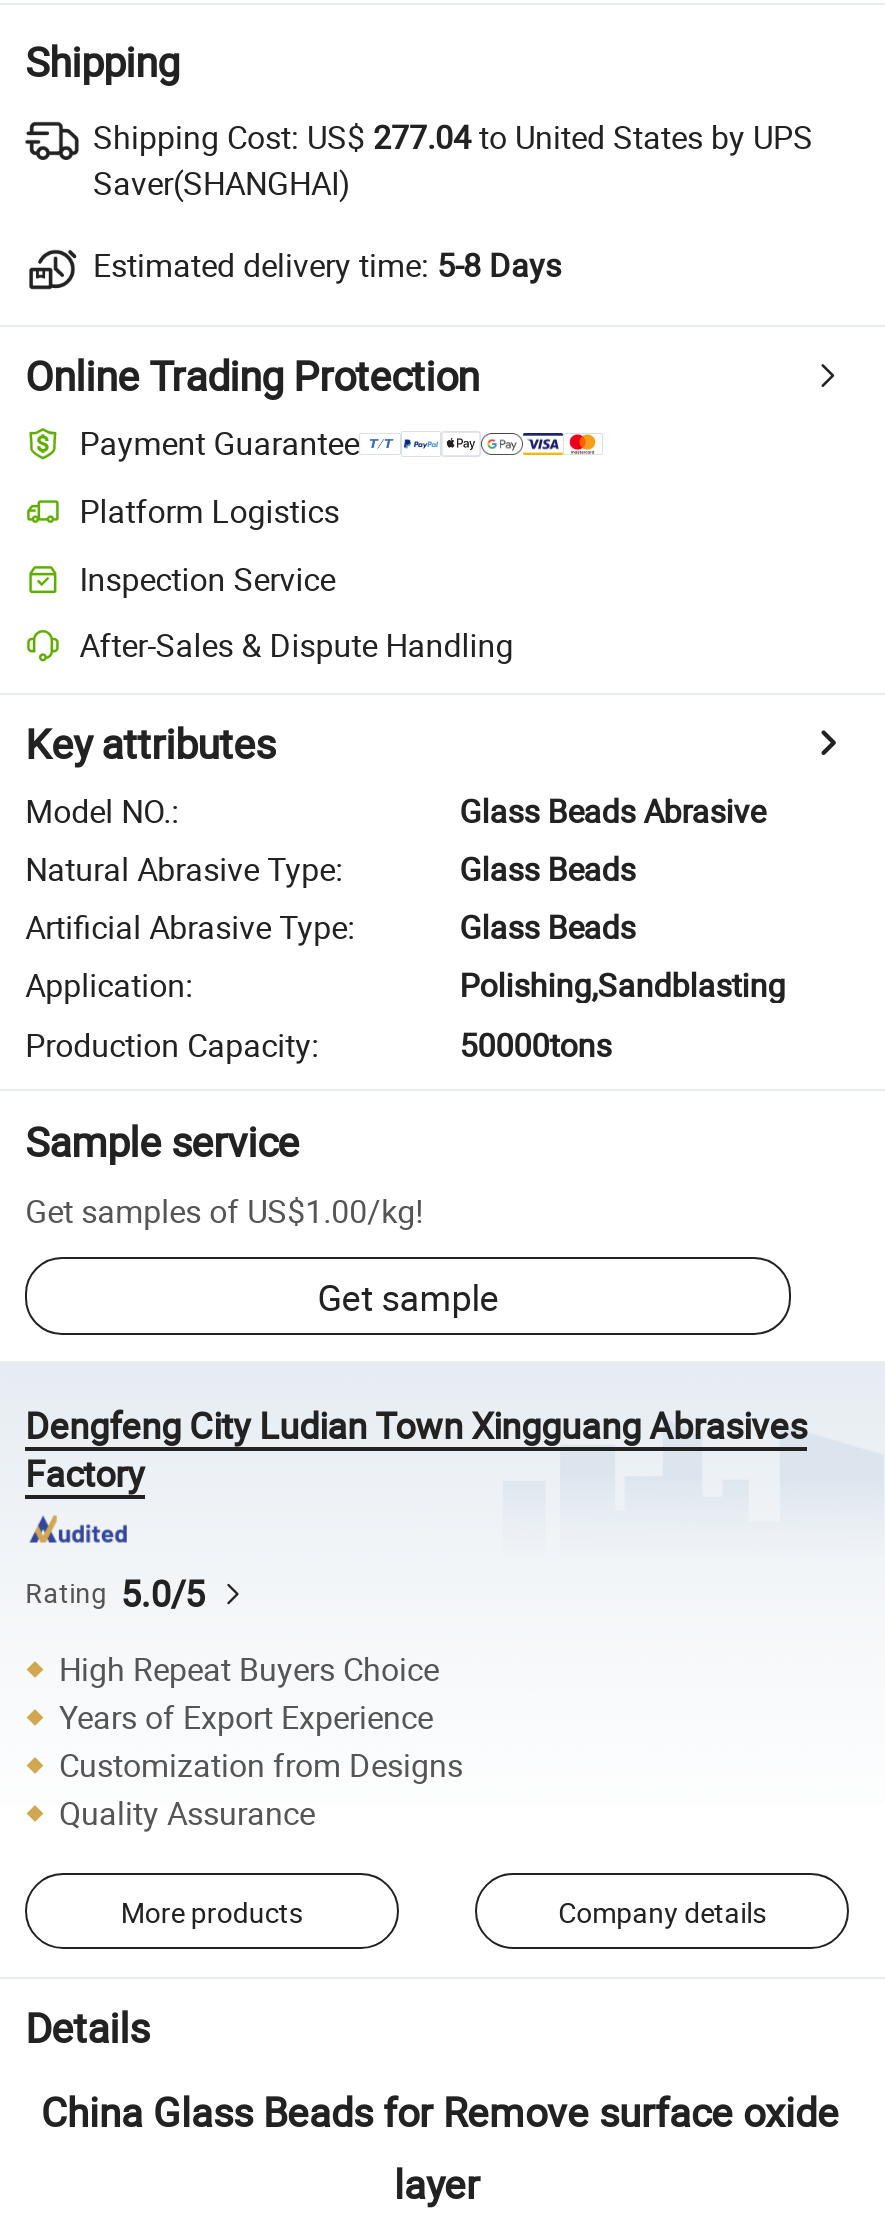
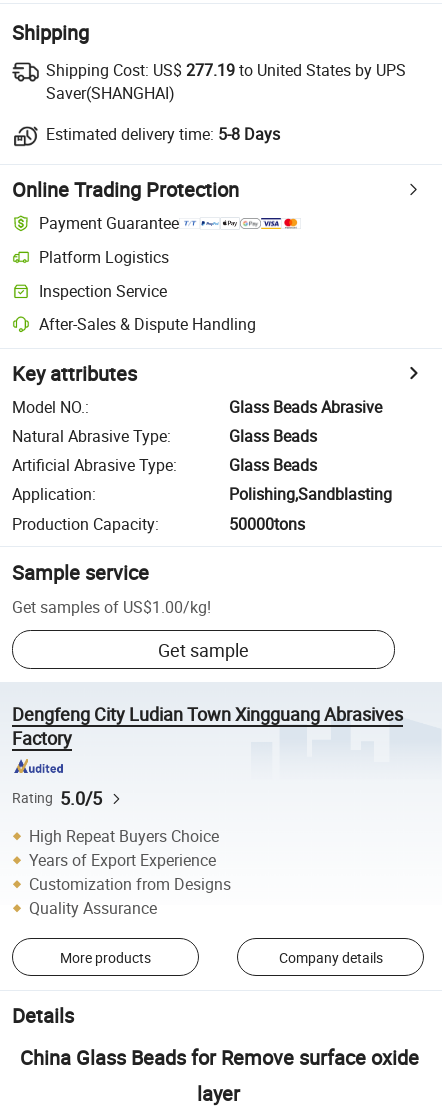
- Shipping Cost: US$277.04to United States by UPS
+ Shipping Cost: US$277.19to United States by UPS
